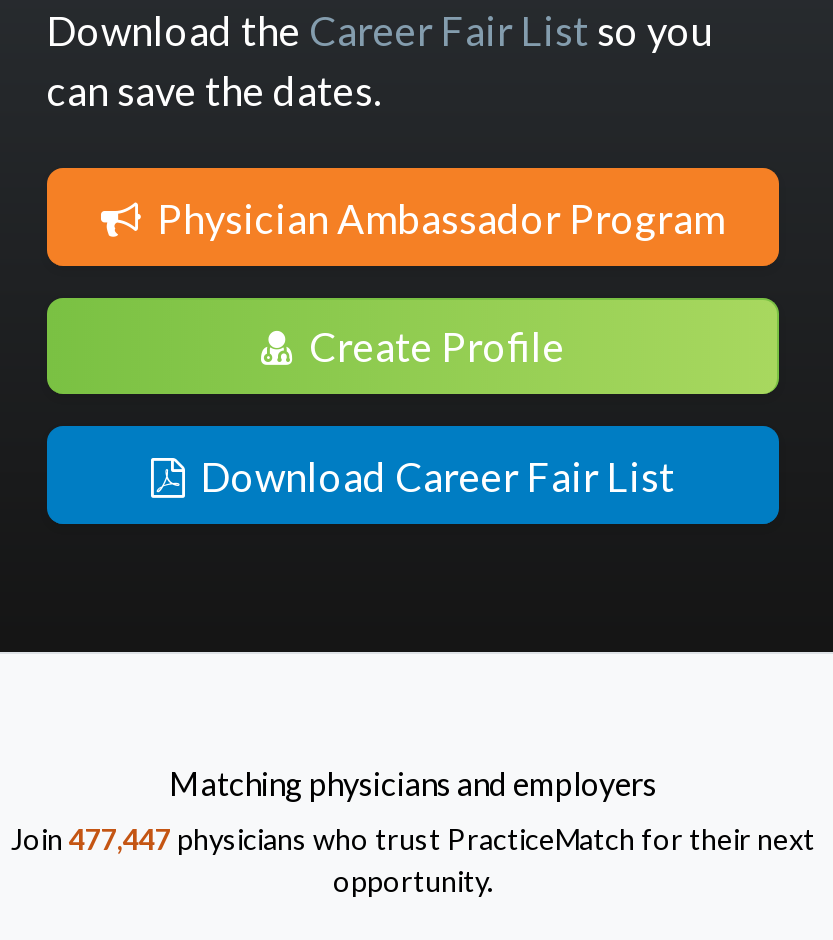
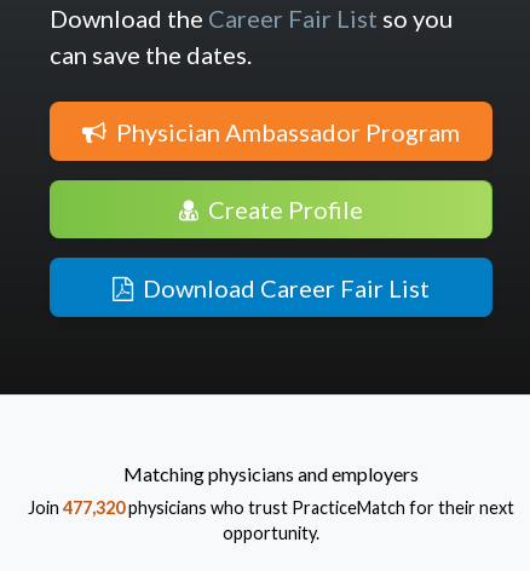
- Join 477,447 physicians who trust PracticeMatch for their next
+ Join 477,320 physicians who trust PracticeMatch for their next
